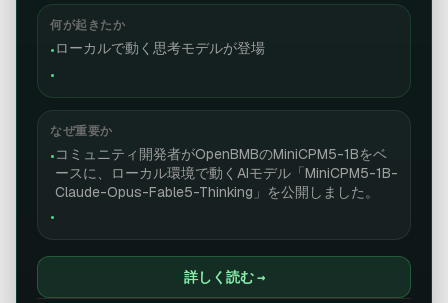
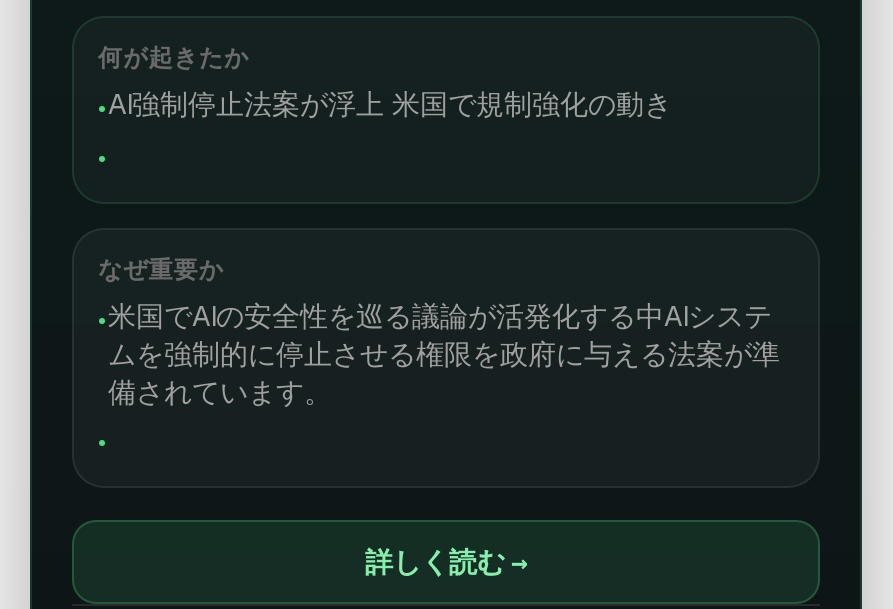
- •ローカルで動く思考モデルが登場
+ •AI強制停止法案が浮上 米国で規制強化の動き

- •コミュニティ開発者がOpenBMBのMiniCPM5-1Bをベ
- ースに、ローカル環境で動くAIモデル「MiniCPM5-1B-
- Claude-Opus-Fable5-Thinking」を公開しました。
+ •米国でAIの安全性を巡る議論が活発化する中AIシステ
+ ムを強制的に停止させる権限を政府に与える法案が準
+ 備されています。
